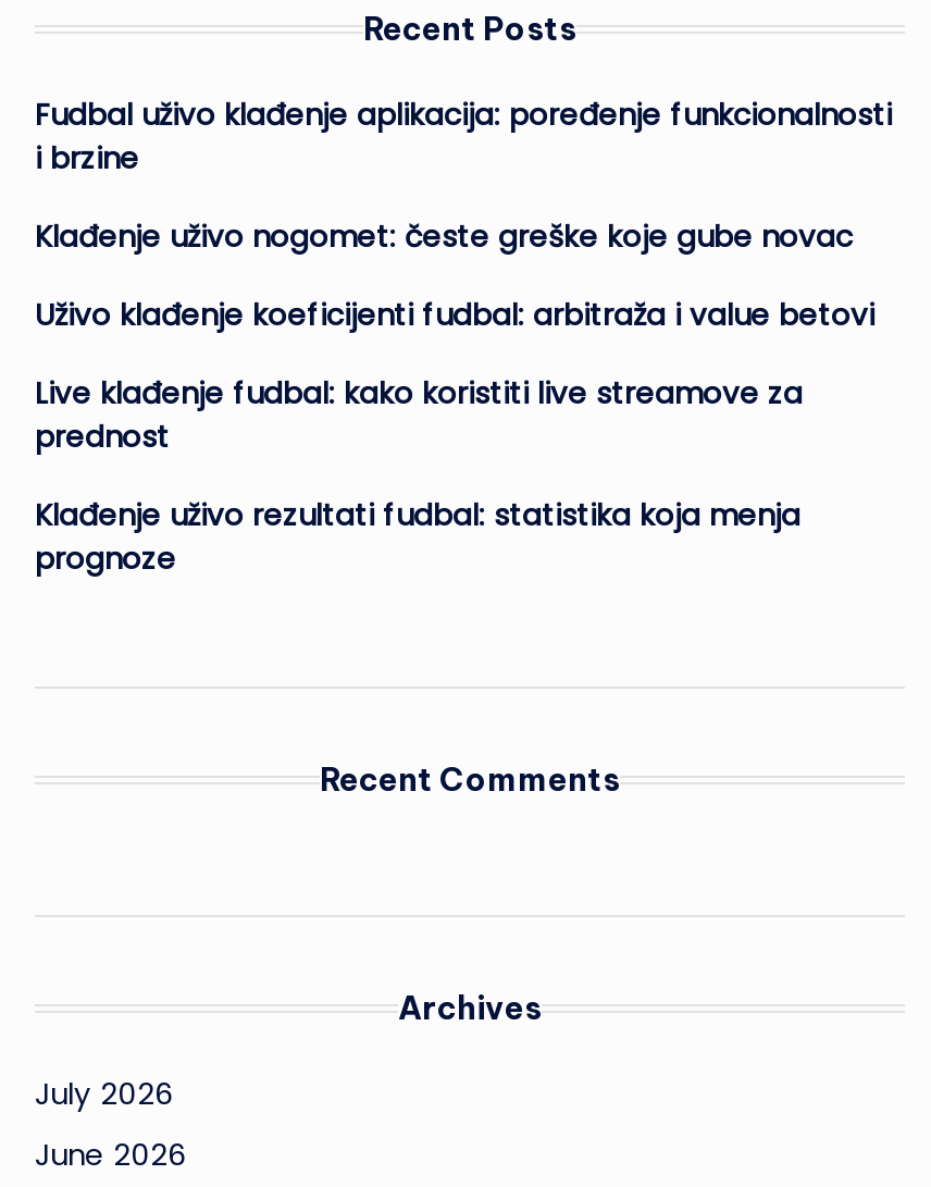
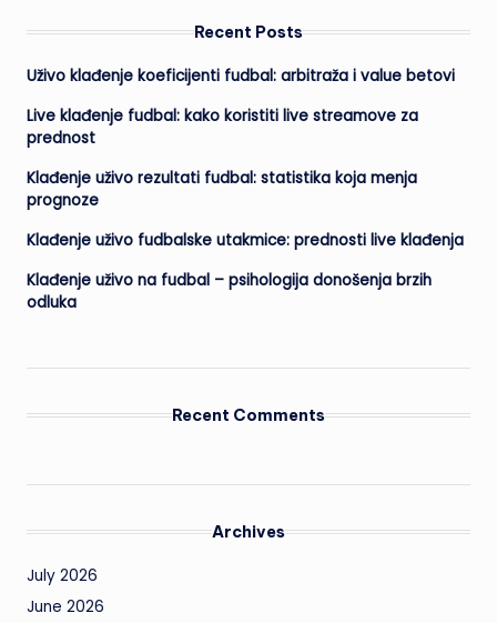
- Fudbal uživo klađenje aplikacija: poređenje funkcionalnosti
- i brzine
- Klađenje uživo nogomet: česte greške koje gube novac

moved up: Uživo klađenje koeficijenti fudbal: arbitraža i value betovi | Live klađenje fudbal: kako koristiti live streamove za | prednost | Klađenje uživo rezultati fudbal: statistika koja menja | prognoze

+ Klađenje uživo fudbalske utakmice: prednosti live klađenja
+ Klađenje uživo na fudbal – psihologija donošenja brzih
+ odluka
